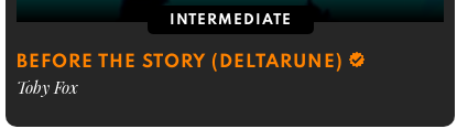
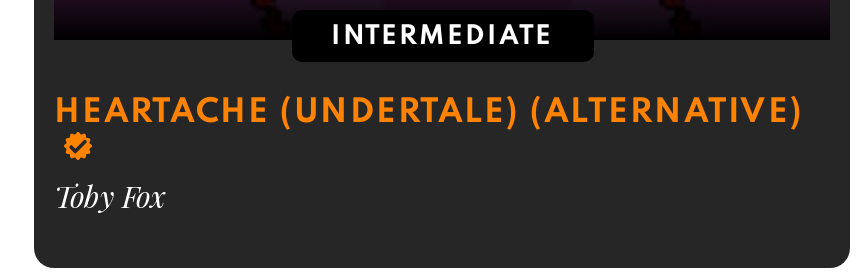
- BEFORE THE STORY (DELTARUNE)
+ HEARTACHE (UNDERTALE) (ALTERNATIVE)
